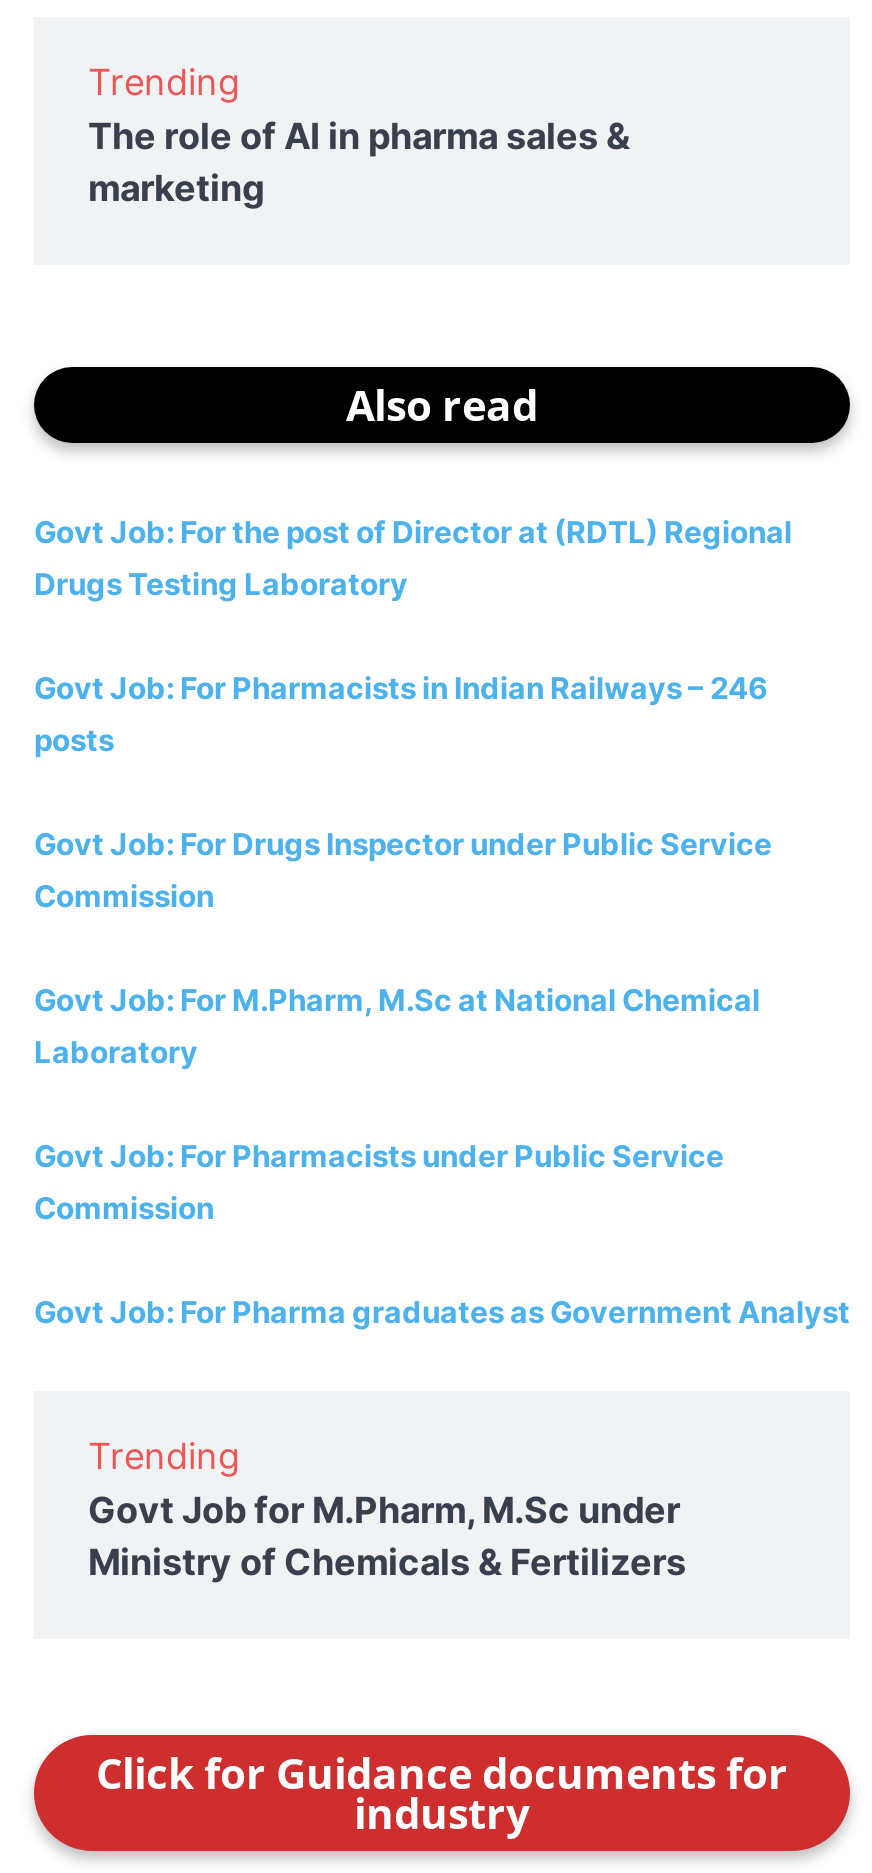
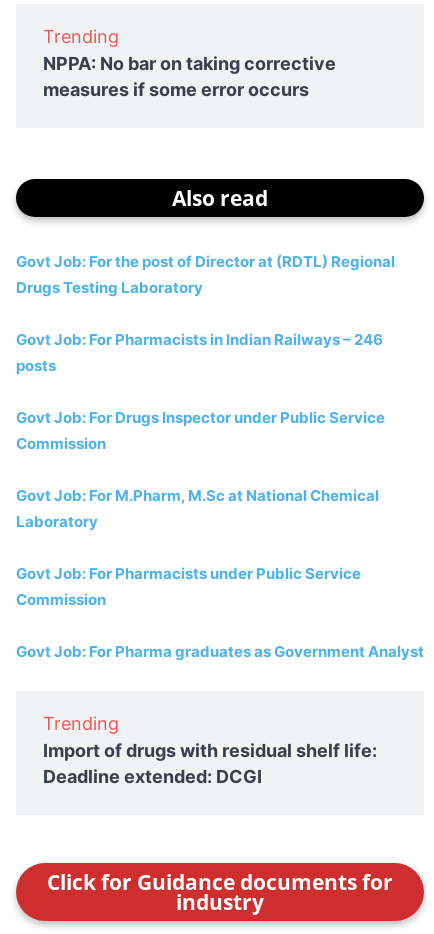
- The role of AI in pharma sales &
- marketing
+ NPPA: No bar on taking corrective
+ measures if some error occurs

- Govt Job for M.Pharm, M.Sc under
- Ministry of Chemicals & Fertilizers
+ Import of drugs with residual shelf life:
+ Deadline extended: DCGI
